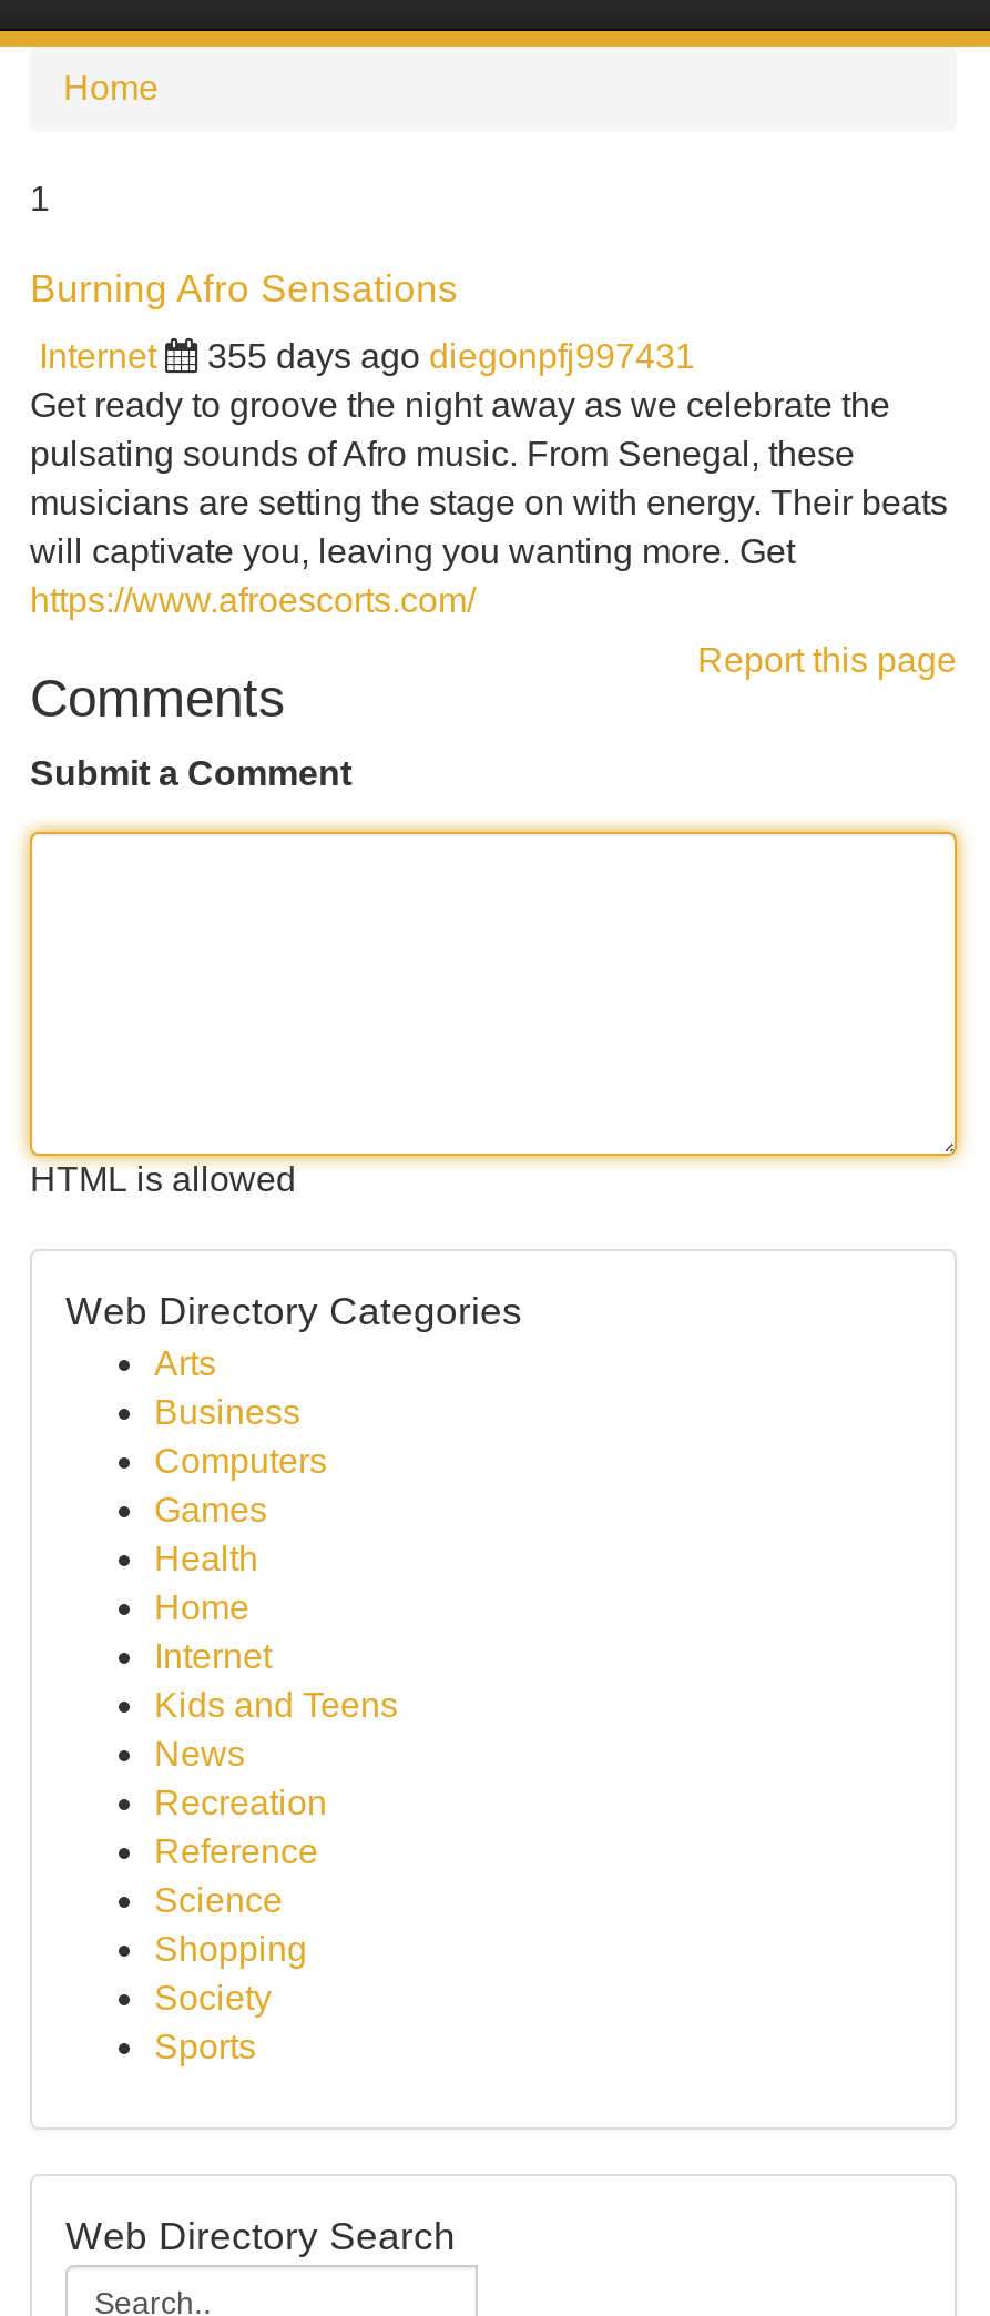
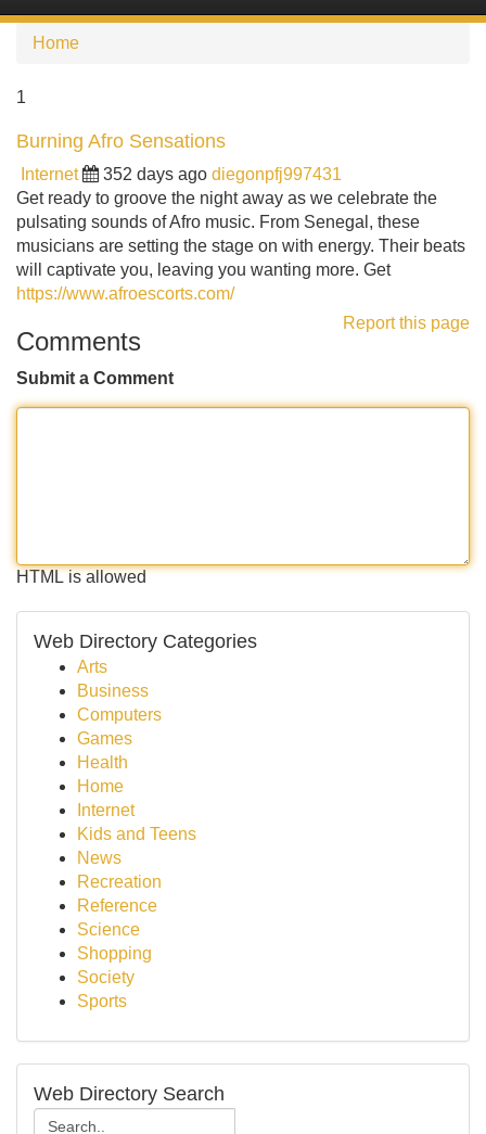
- 355 days ago diegonpfj997431
+ 352 days ago diegonpfj997431
